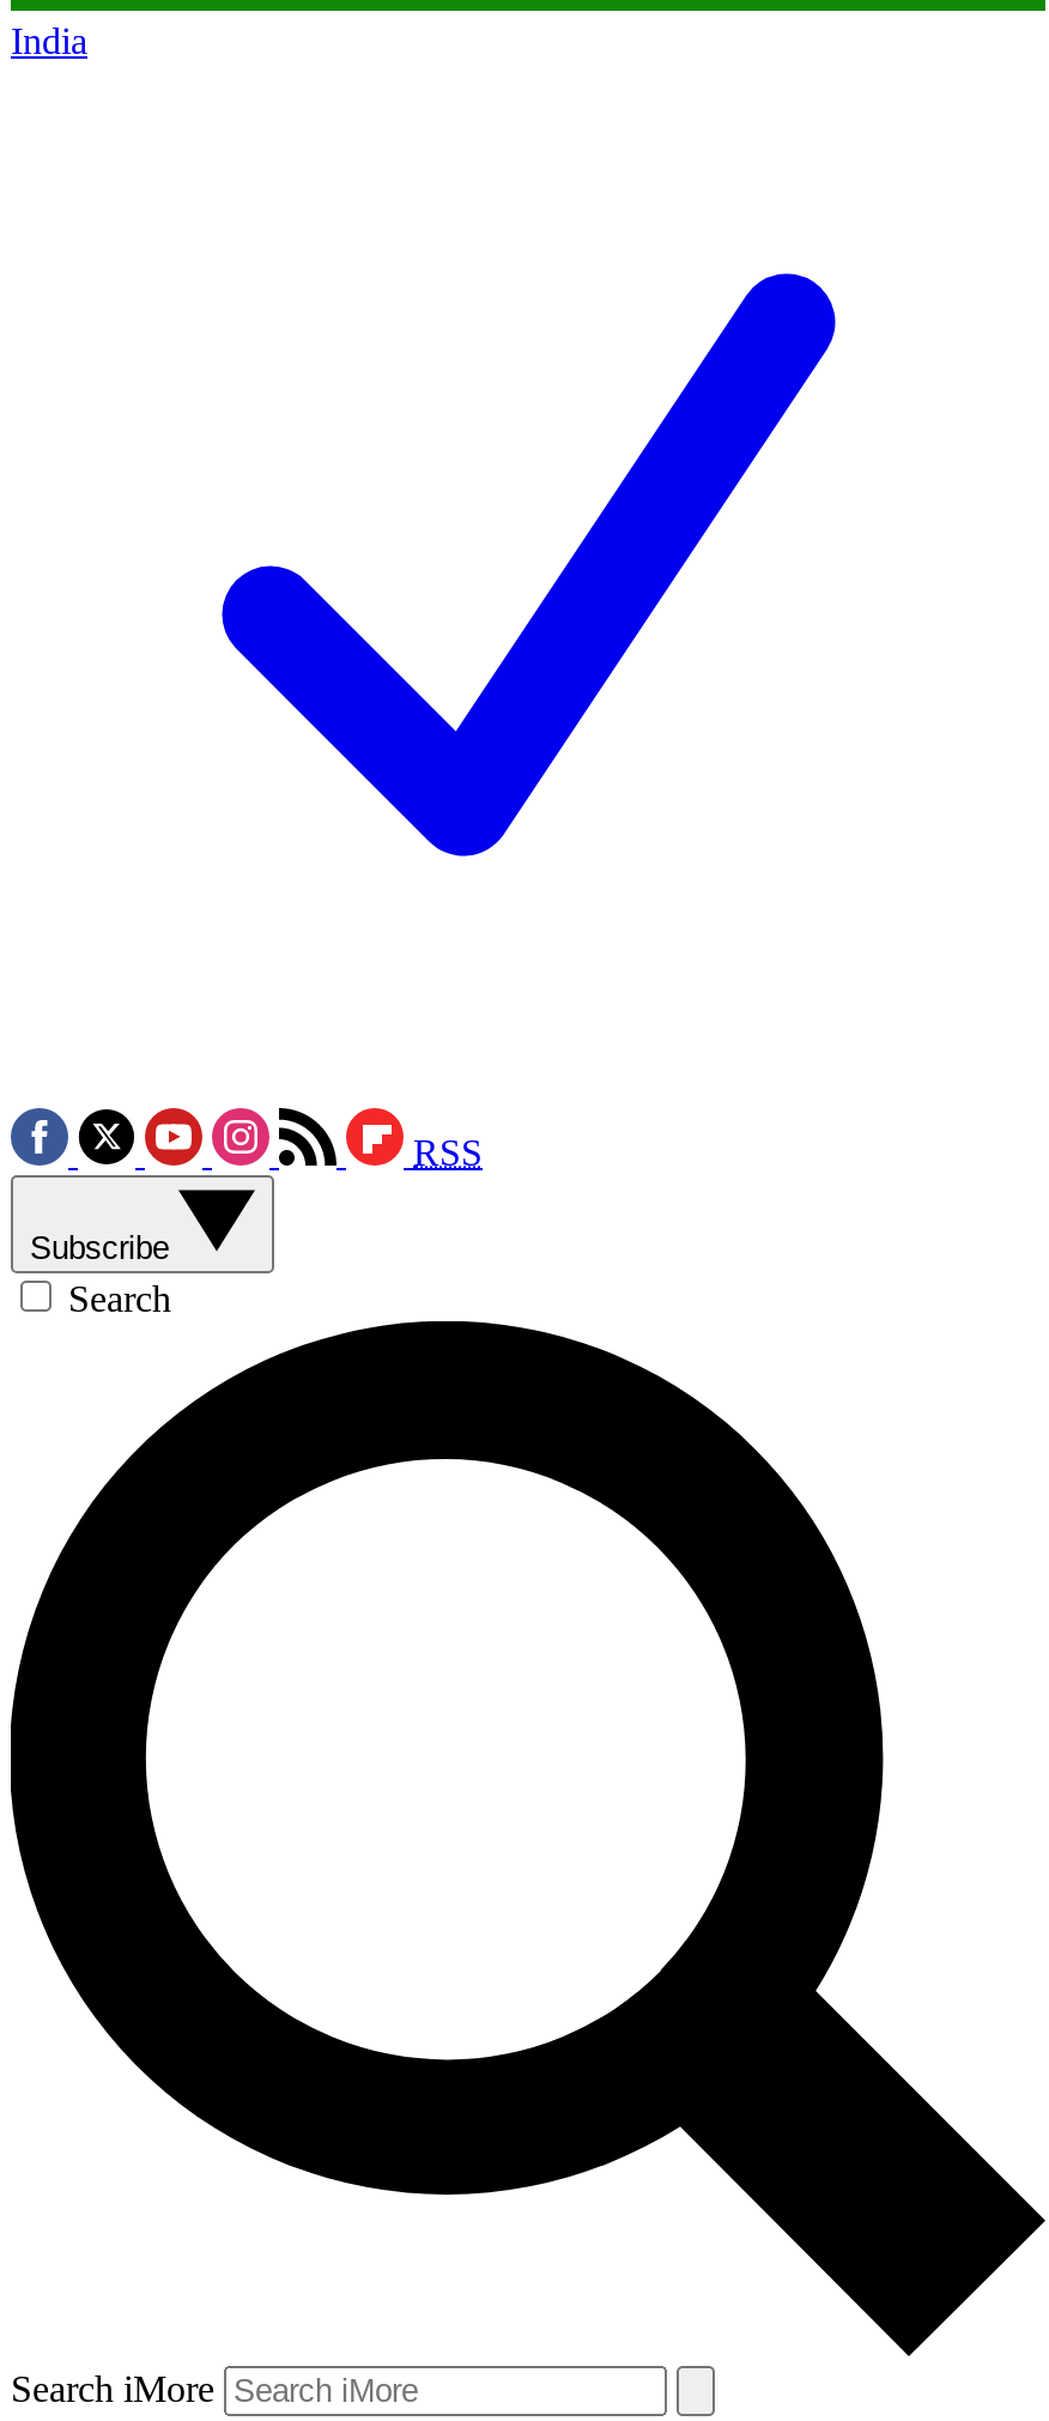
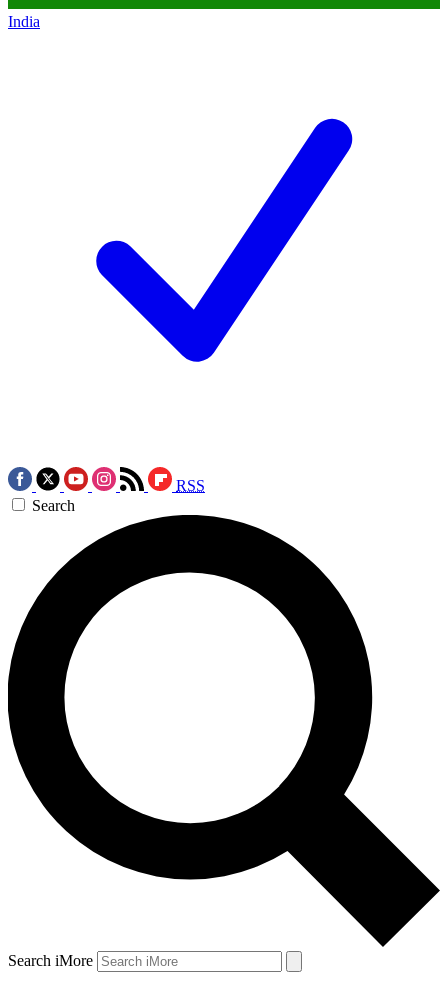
- Subscribe
